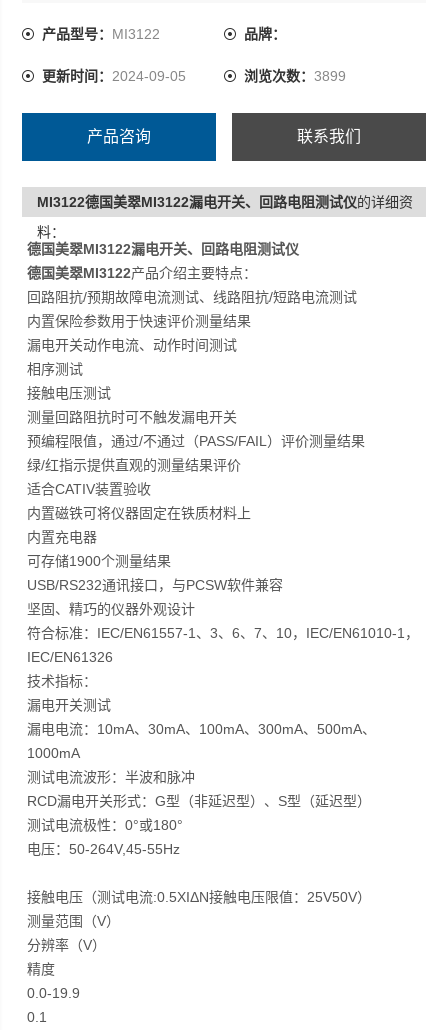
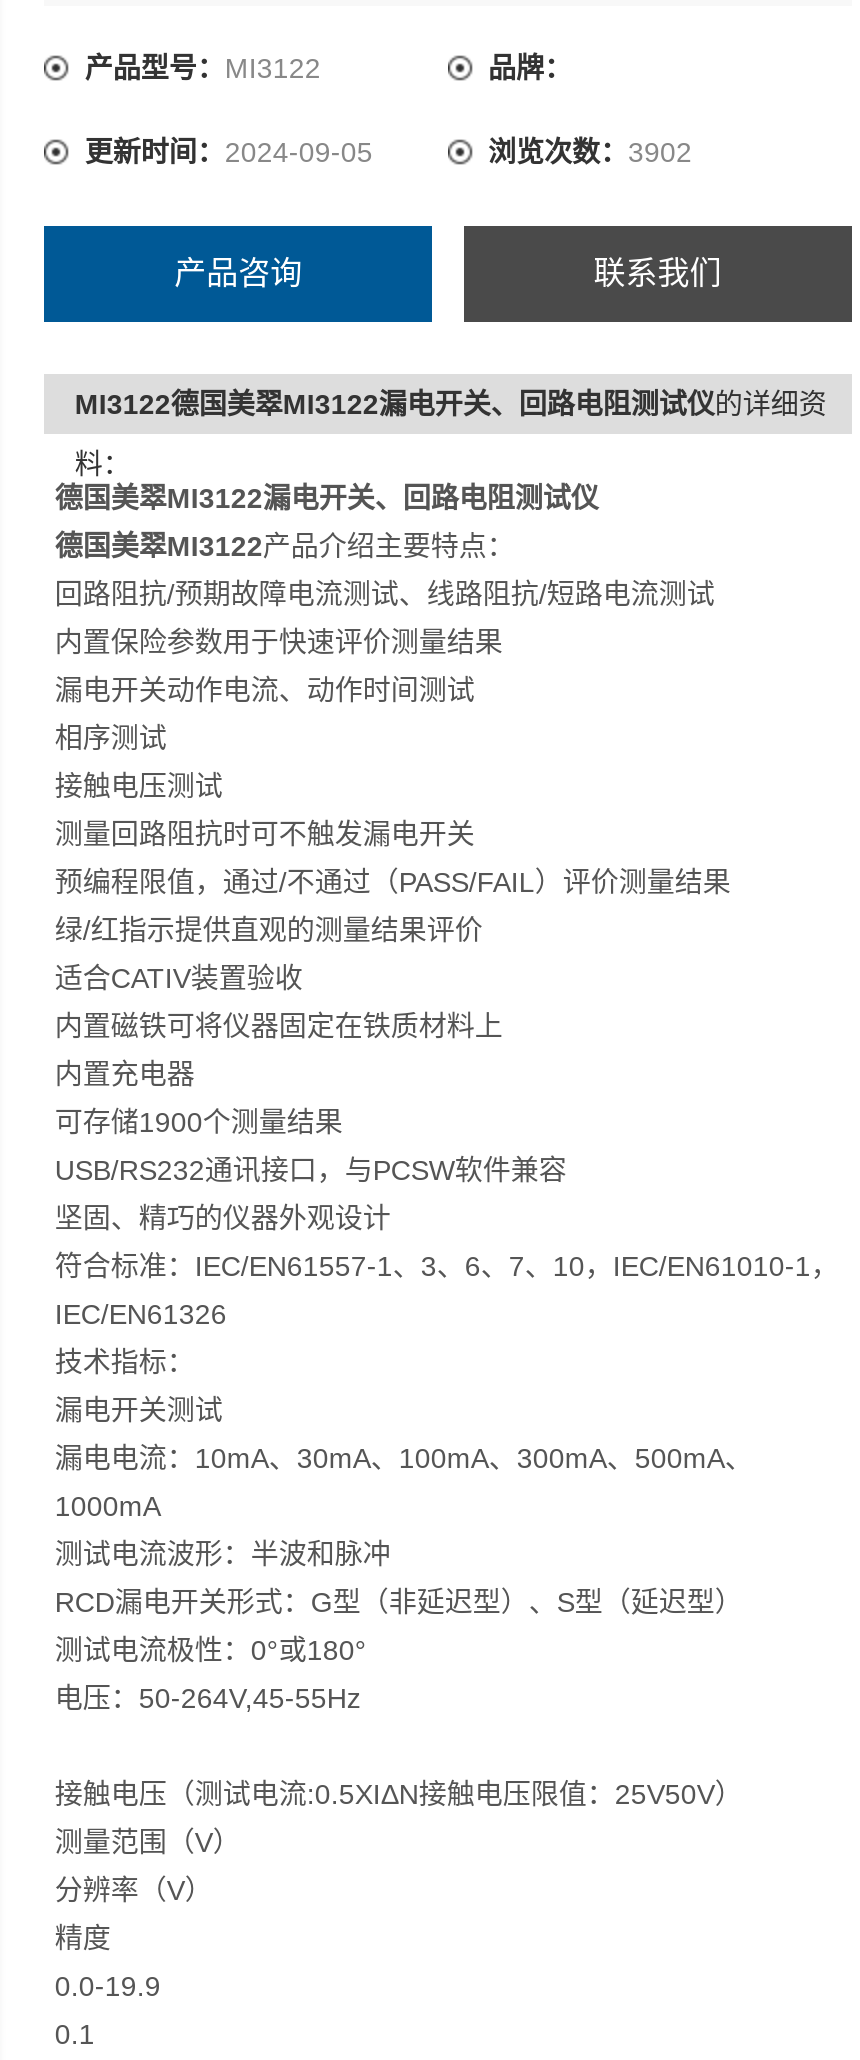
- 浏览次数：3899
+ 浏览次数：3902
